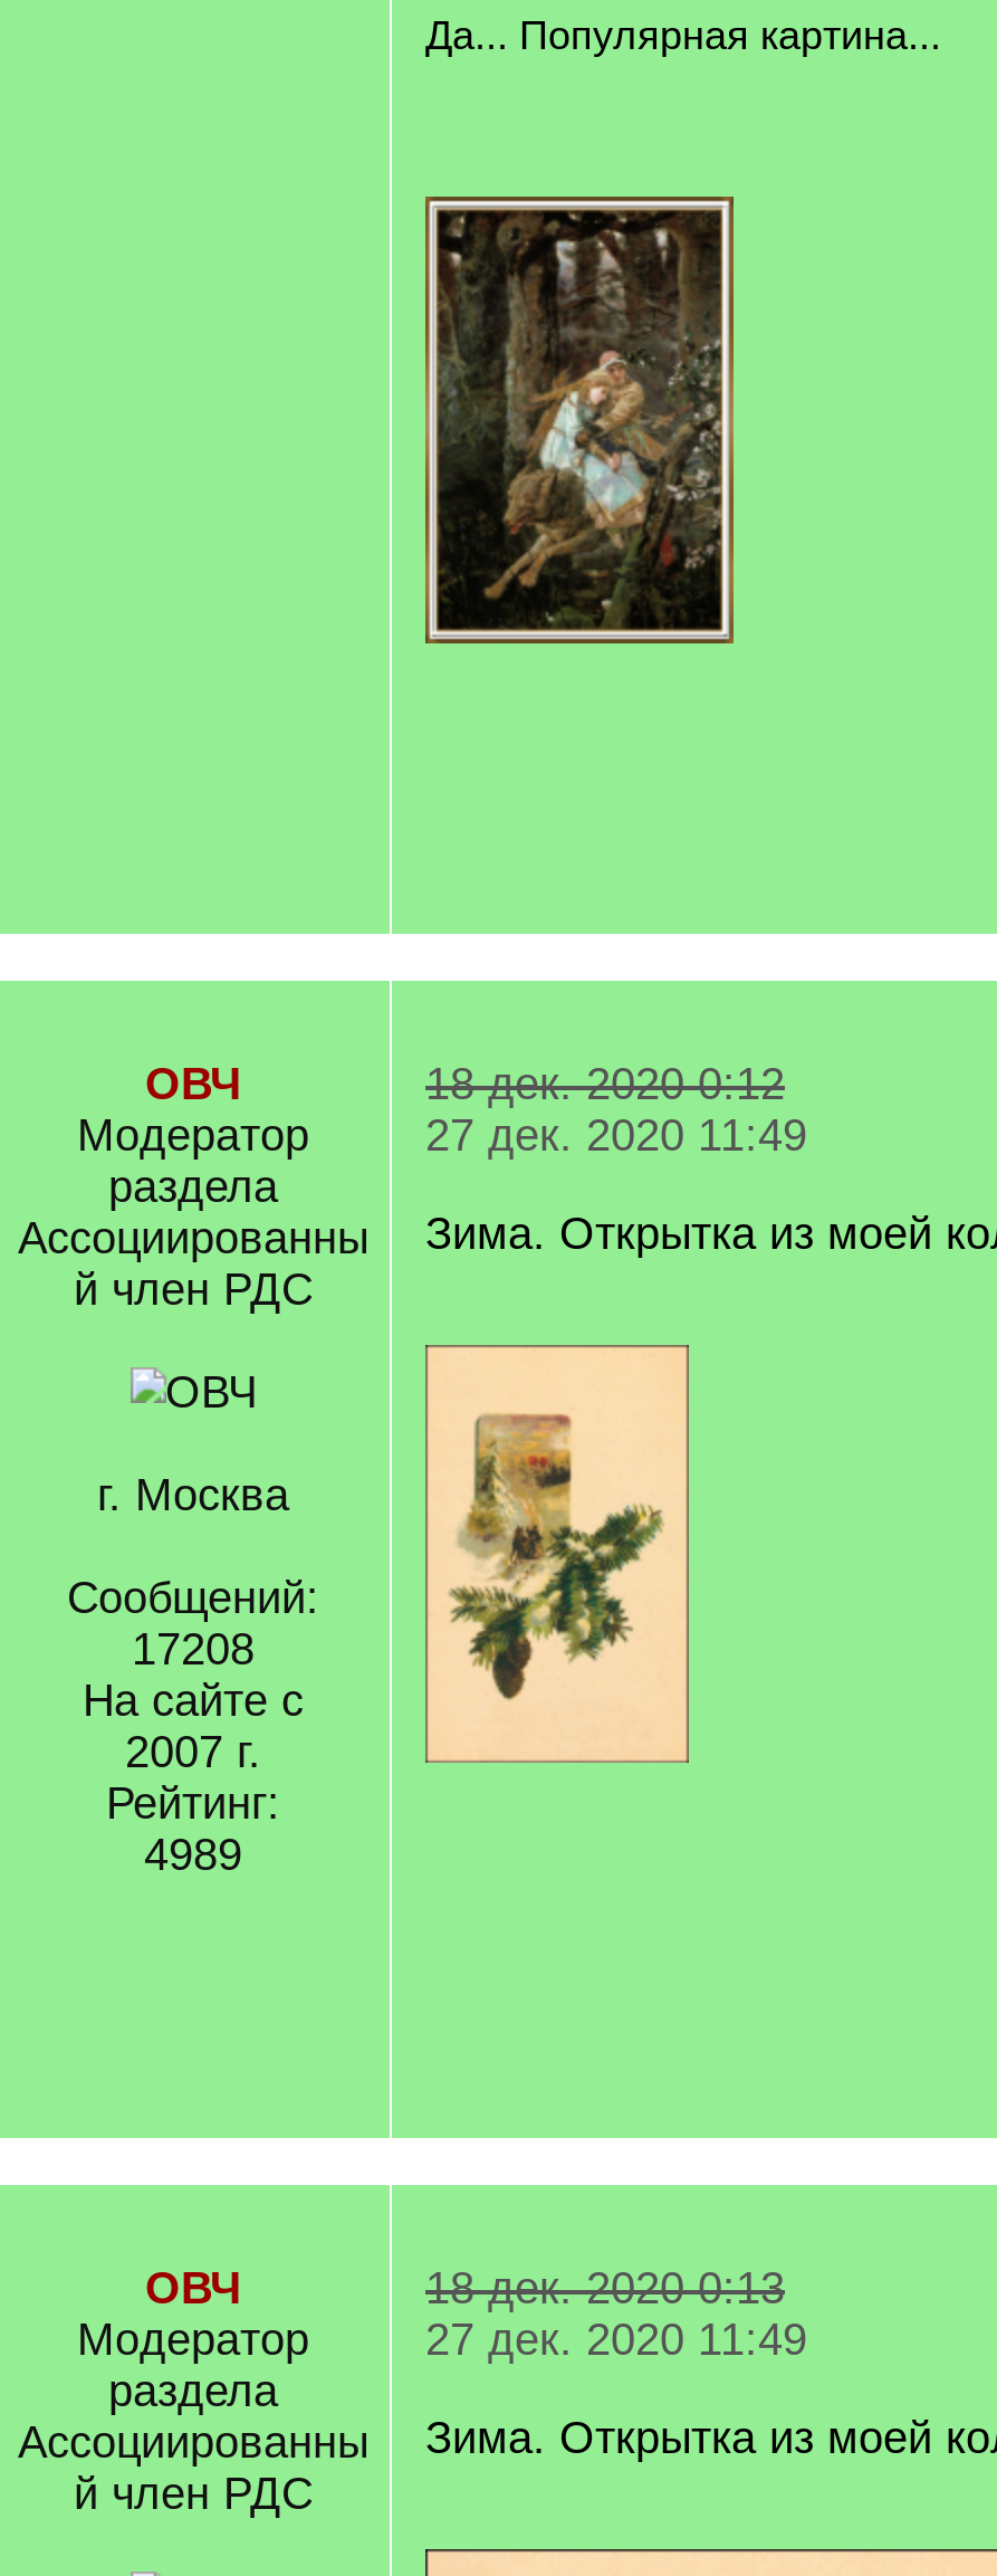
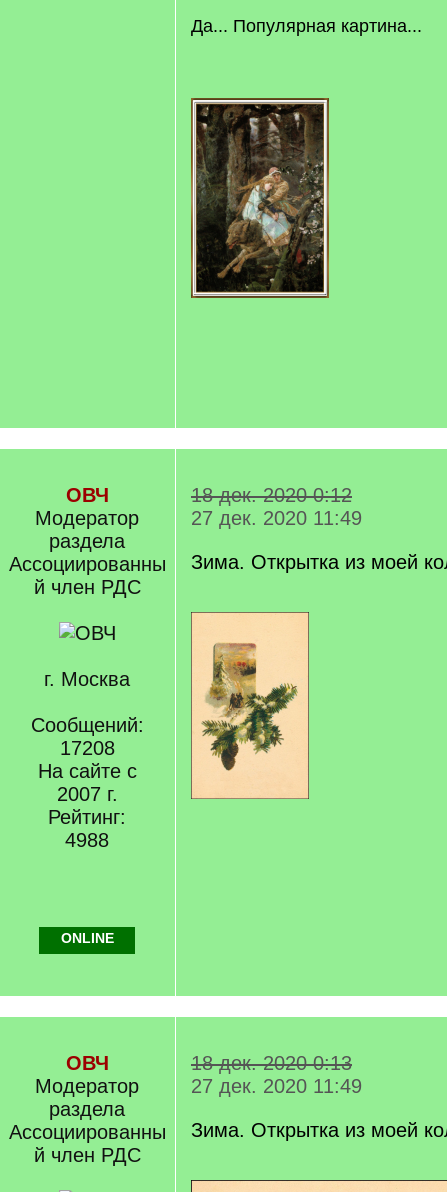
+ ONLINE

- 4989
+ 4988
